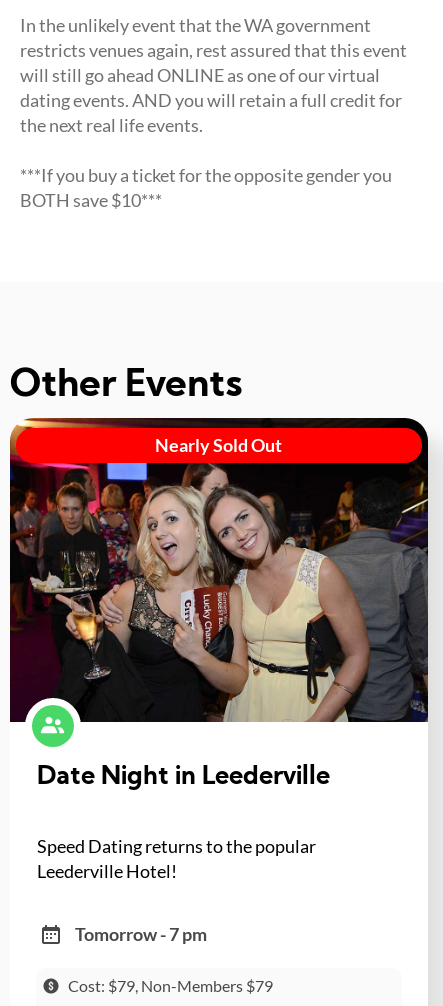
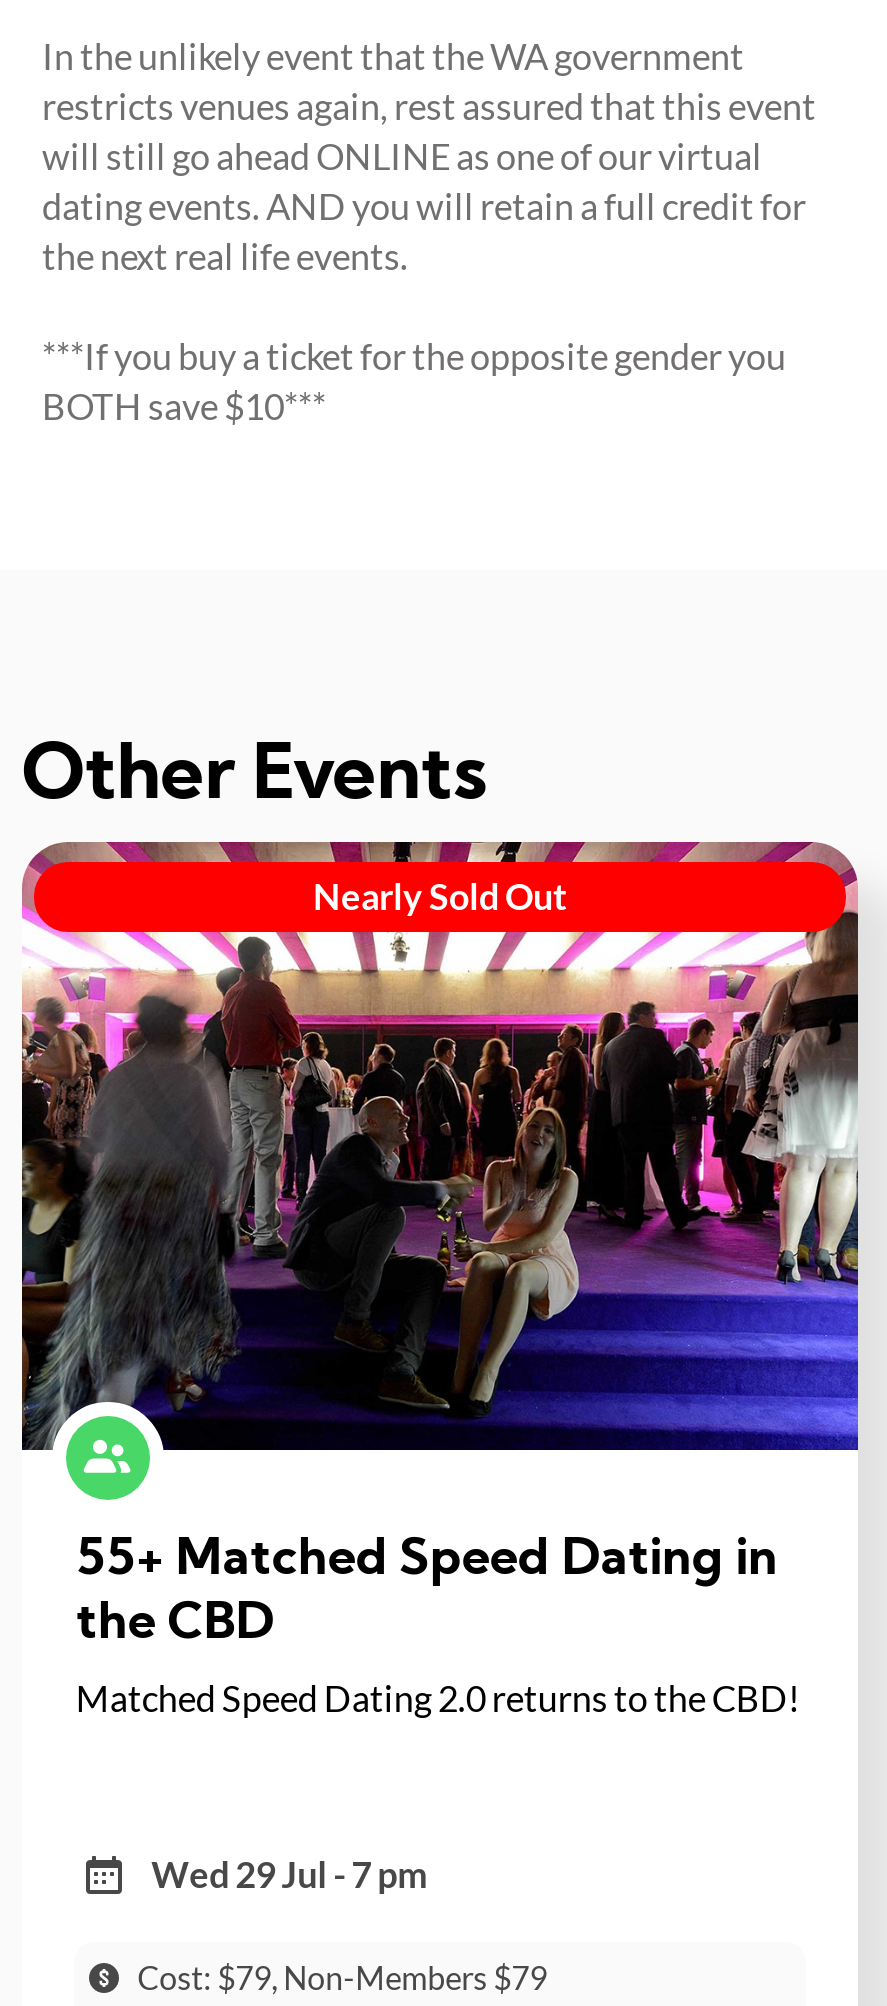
- [image]
+ [image]

- Date Night in Leederville
+ 55+ Matched Speed Dating in
+ the CBD

- Speed Dating returns to the popular
- Leederville Hotel!
+ Matched Speed Dating 2.0 returns to the CBD!

- Tomorrow - 7 pm
+ Wed 29 Jul - 7 pm
